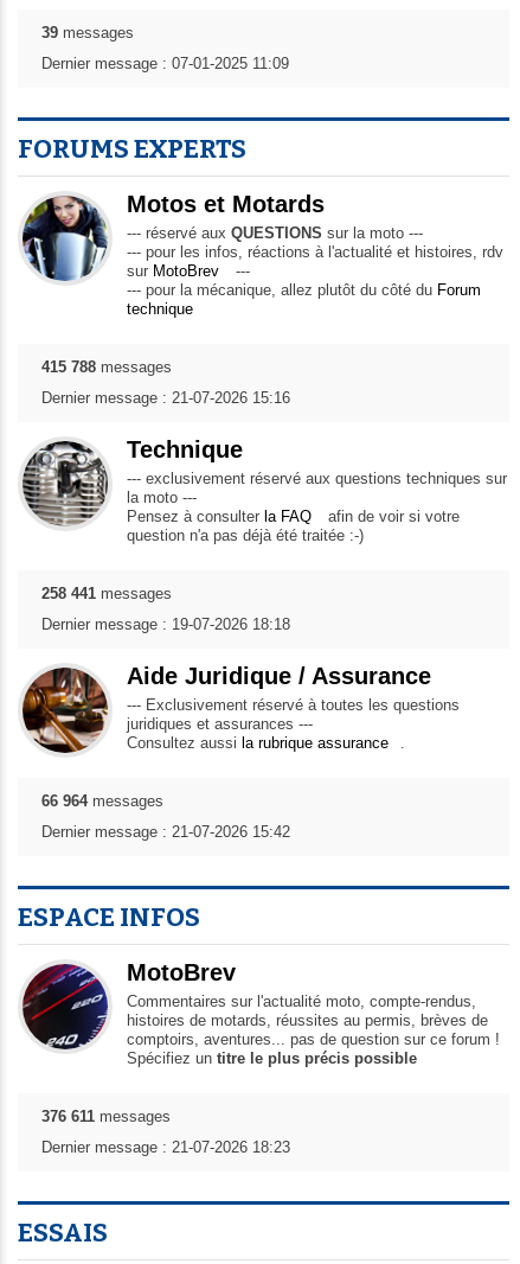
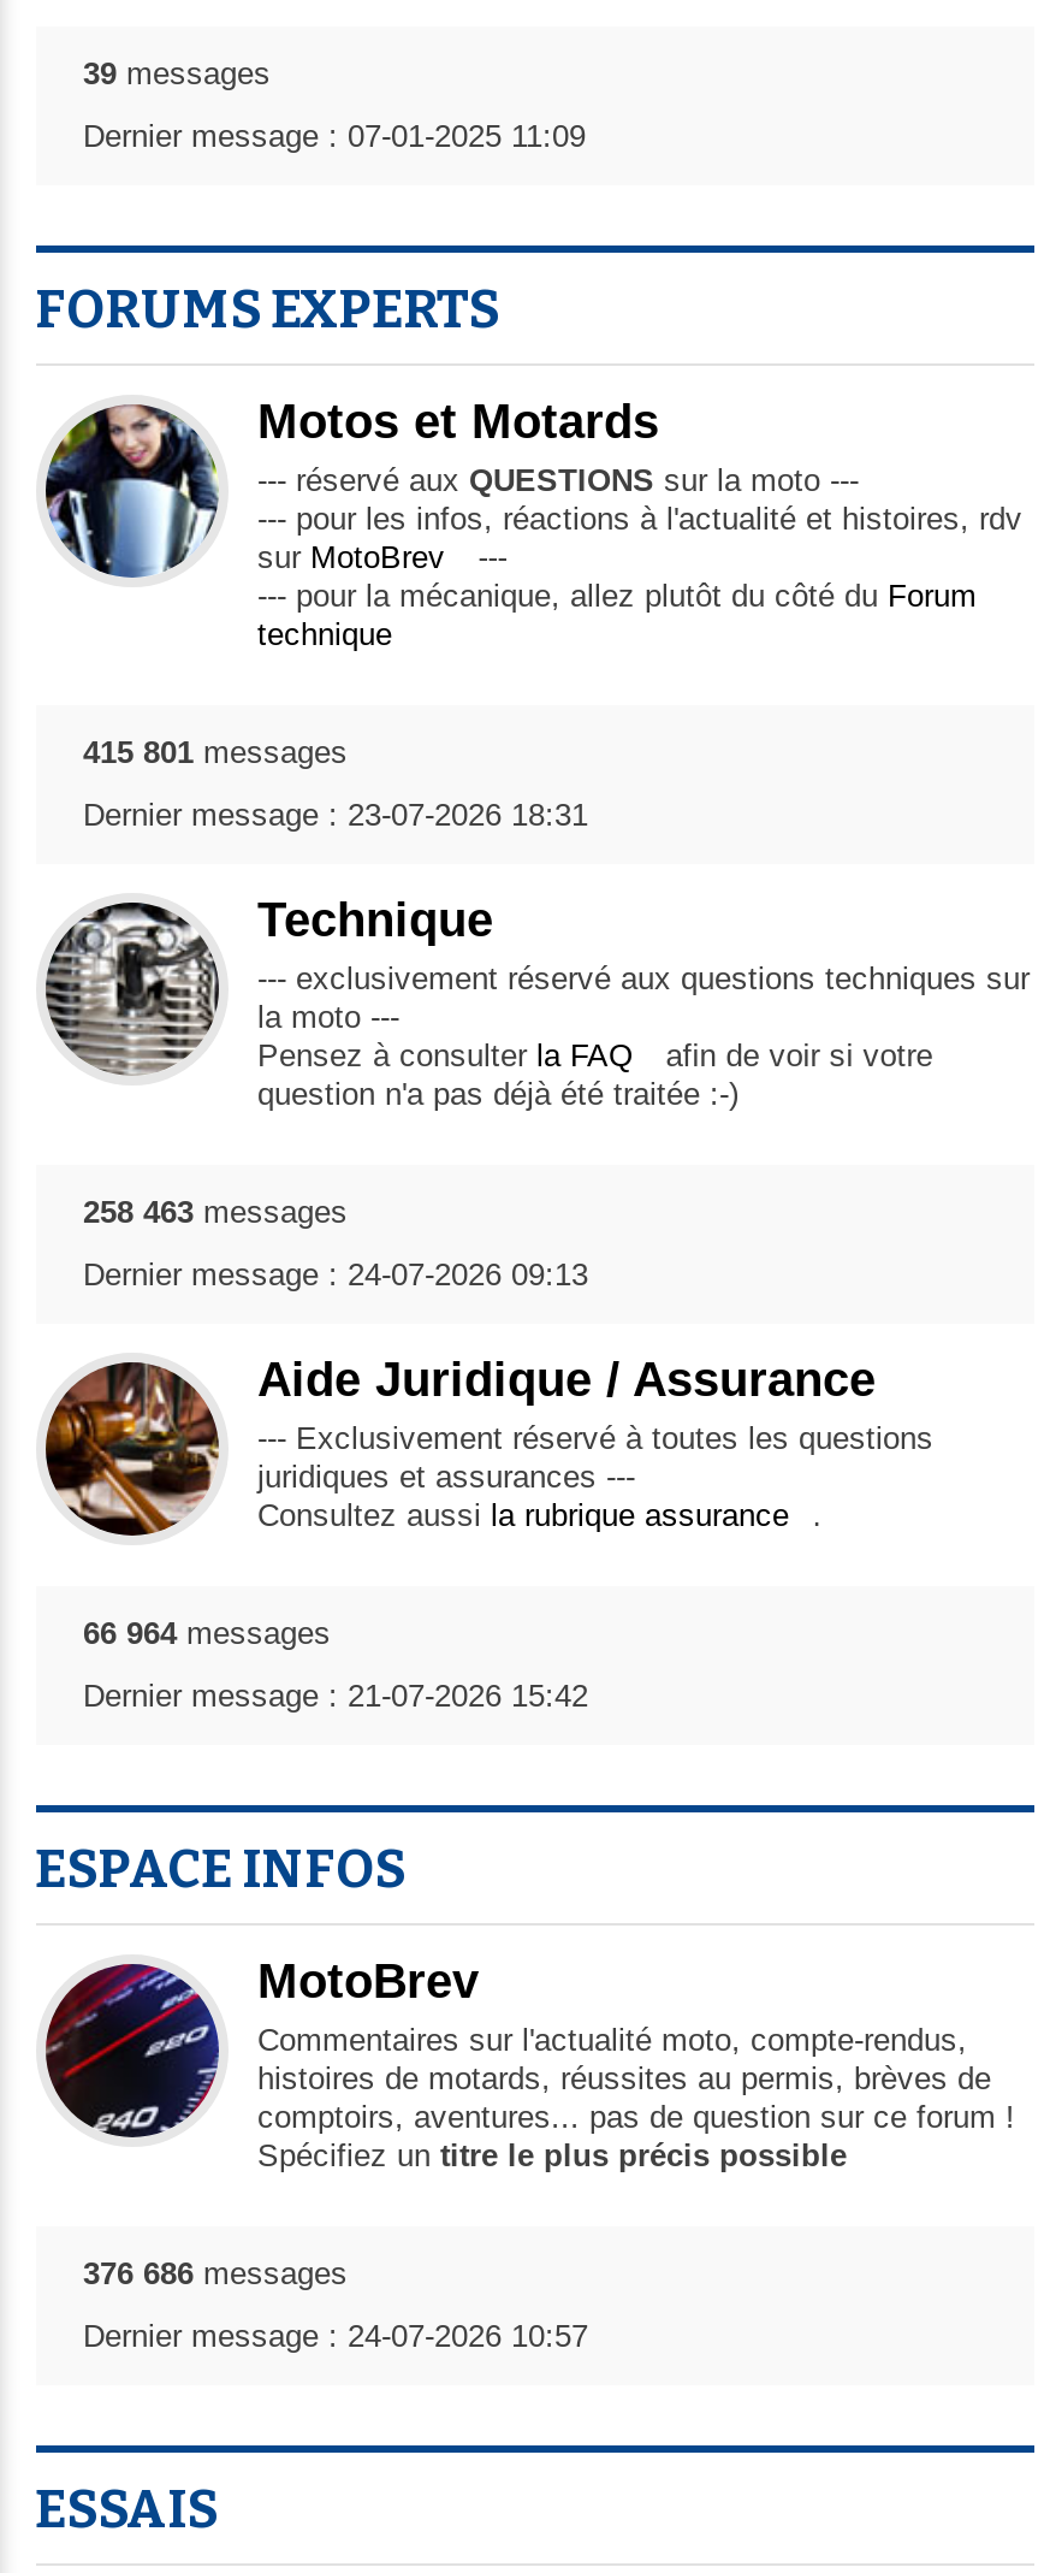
- 415 788 messages
+ 415 801 messages

- Dernier message : 21-07-2026 15:16
+ Dernier message : 23-07-2026 18:31

- 258 441 messages
+ 258 463 messages

- Dernier message : 19-07-2026 18:18
+ Dernier message : 24-07-2026 09:13

- 376 611 messages
+ 376 686 messages

- Dernier message : 21-07-2026 18:23
+ Dernier message : 24-07-2026 10:57
